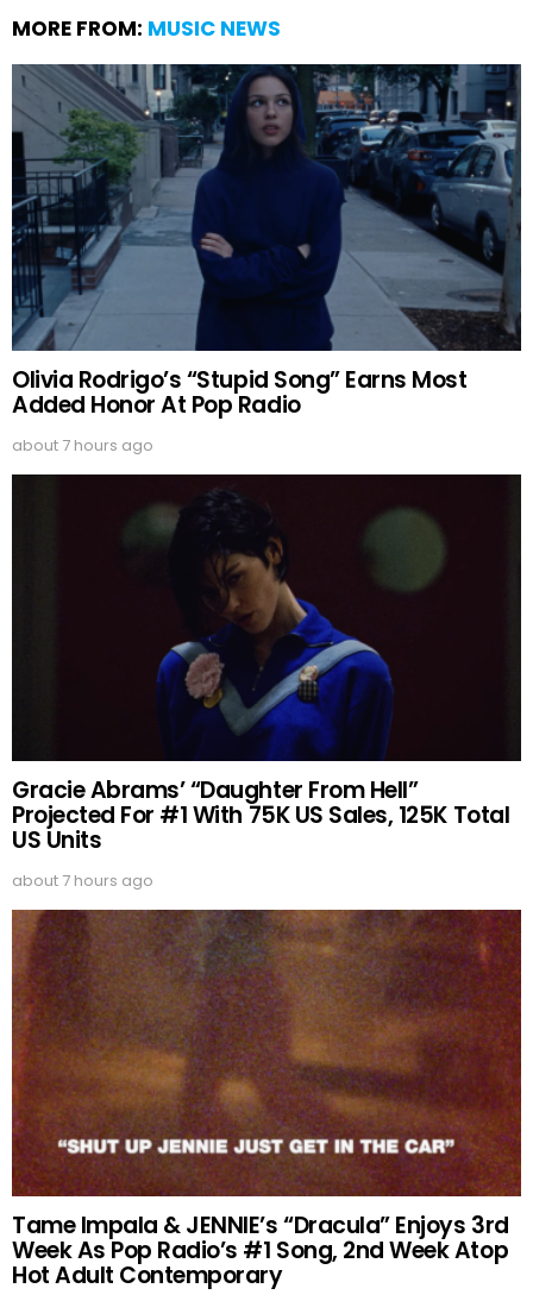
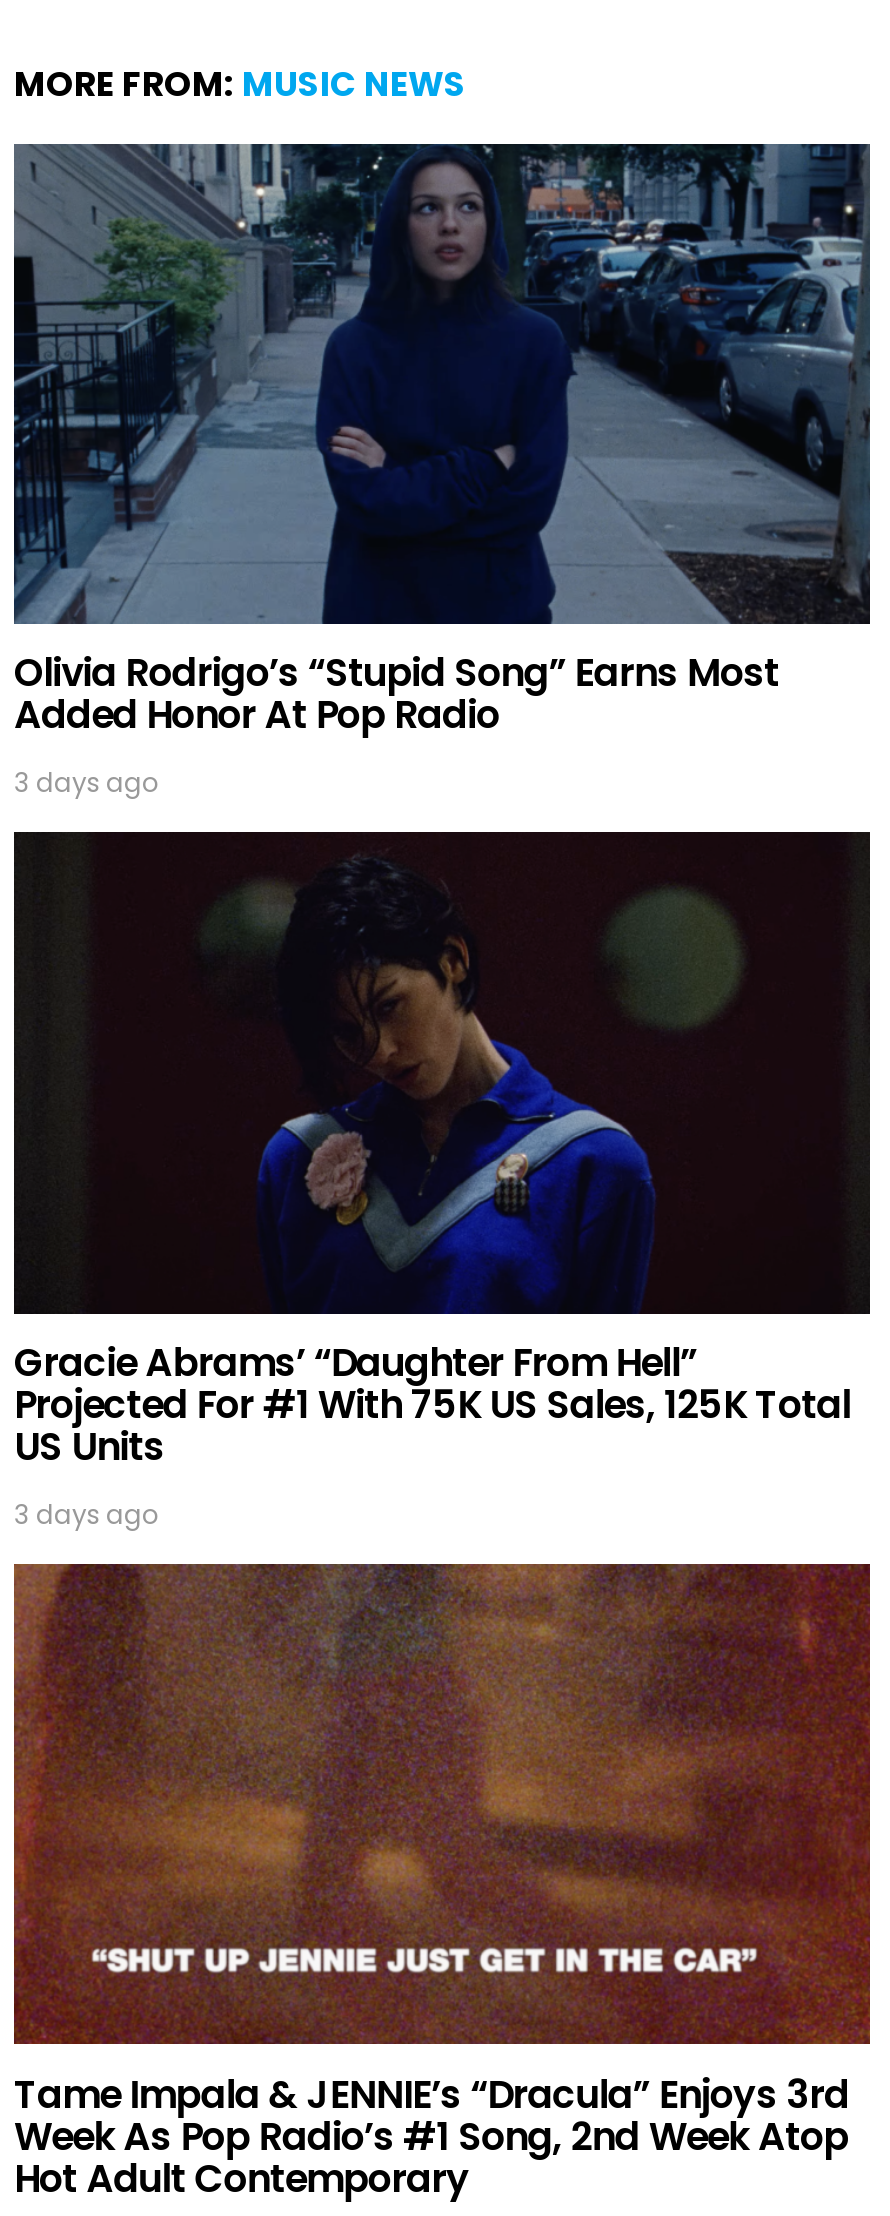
- about 7 hours ago
+ 3 days ago

- about 7 hours ago
+ 3 days ago
